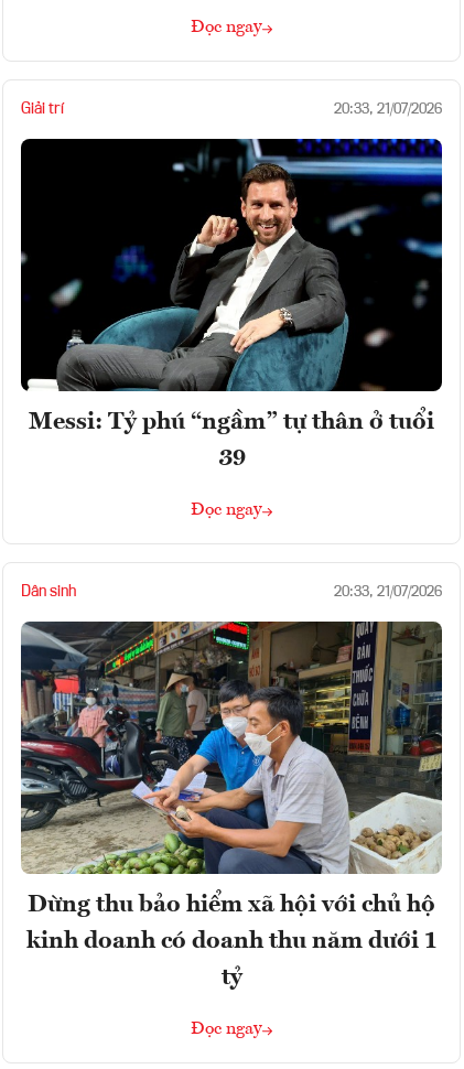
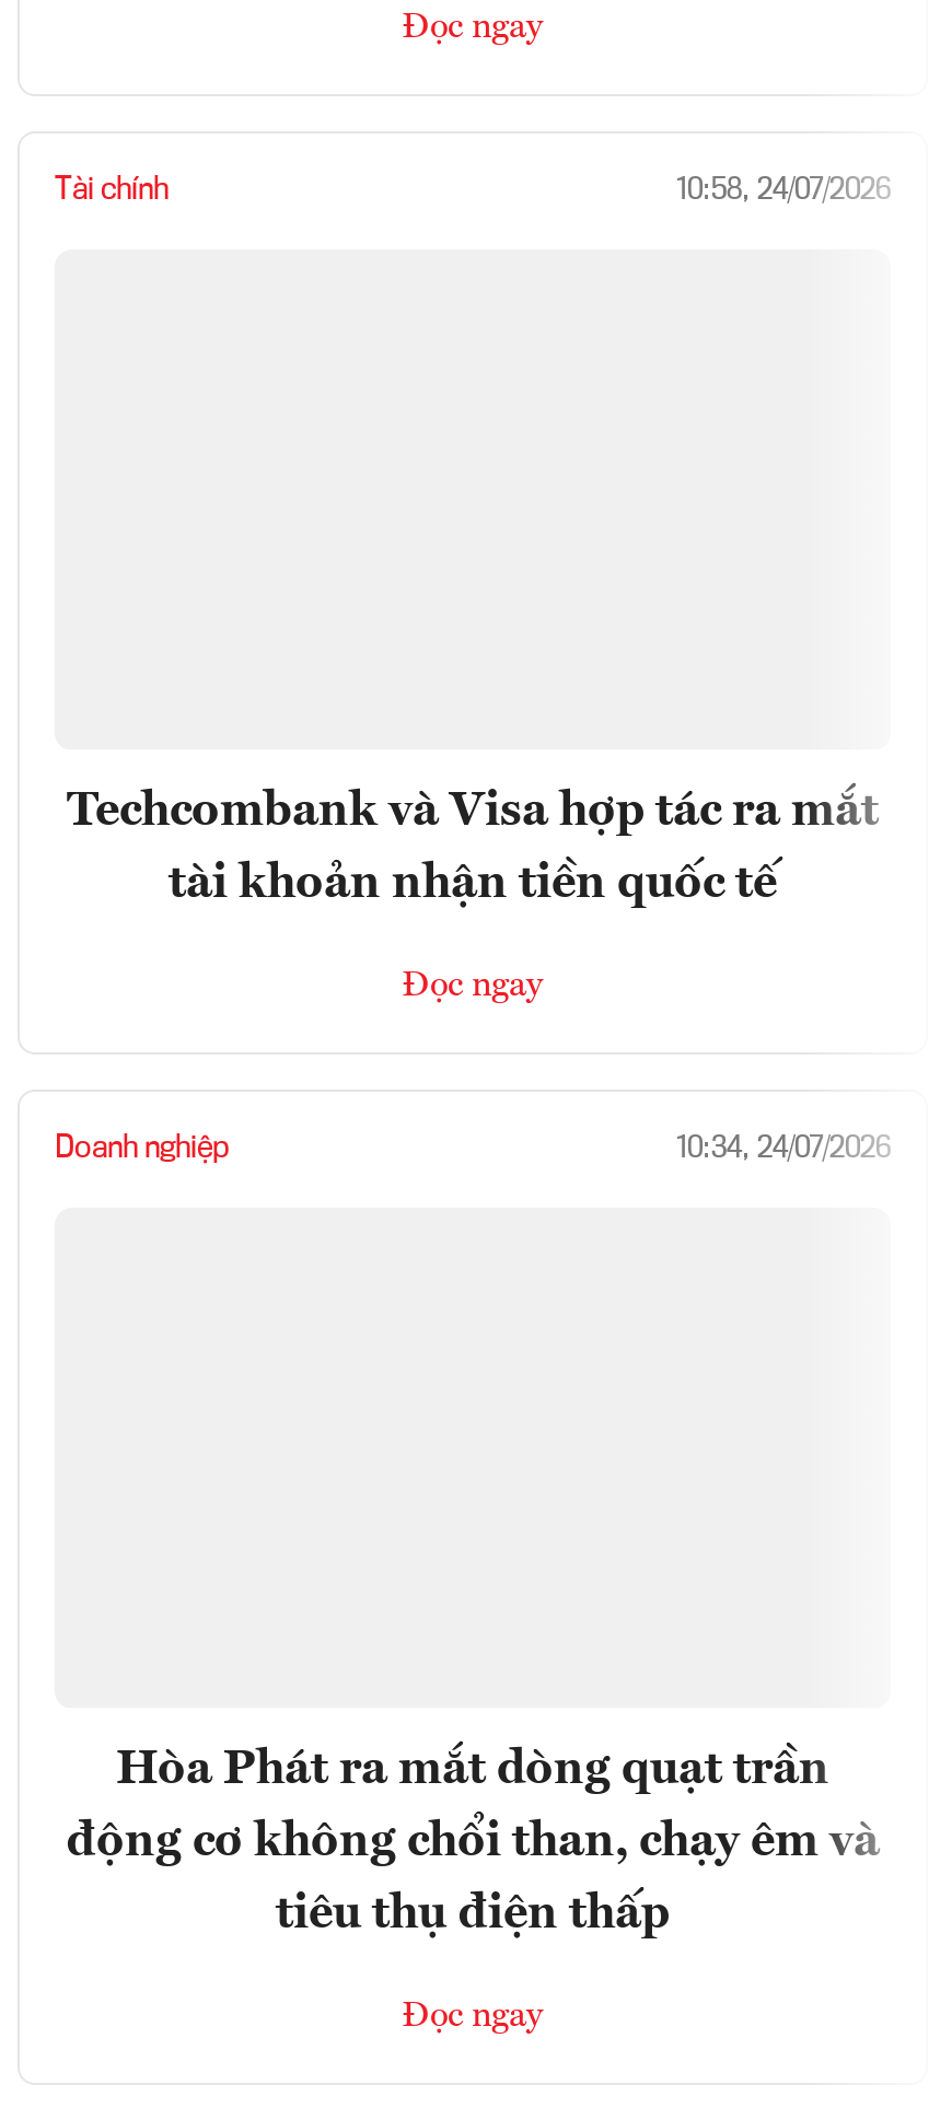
- Giải trí
- 20:33, 21/07/2026
+ Tài chính
+ 10:58, 24/07/2026

- [image]

- Messi: Tỷ phú “ngầm” tự thân ở tuổi
+ Techcombank và Visa hợp tác ra mắt

- 39
+ tài khoản nhận tiền quốc tế

- Dân sinh
- 20:33, 21/07/2026
+ Doanh nghiệp
+ 10:34, 24/07/2026

- [image]

- Dừng thu bảo hiểm xã hội với chủ hộ
+ Hòa Phát ra mắt dòng quạt trần

- kinh doanh có doanh thu năm dưới 1
+ động cơ không chổi than, chạy êm và

- tỷ
+ tiêu thụ điện thấp
